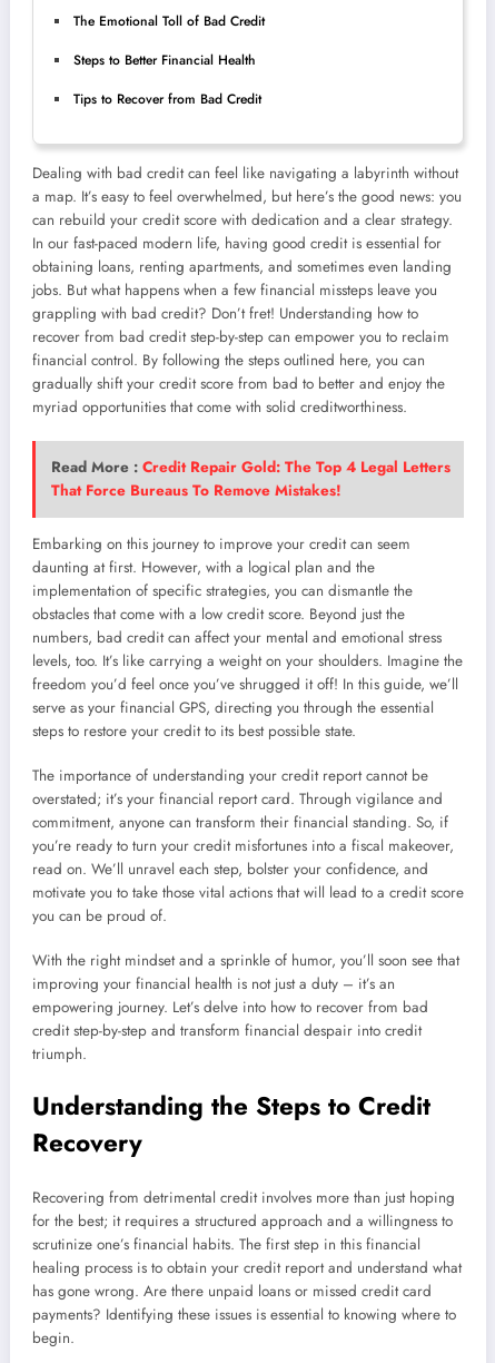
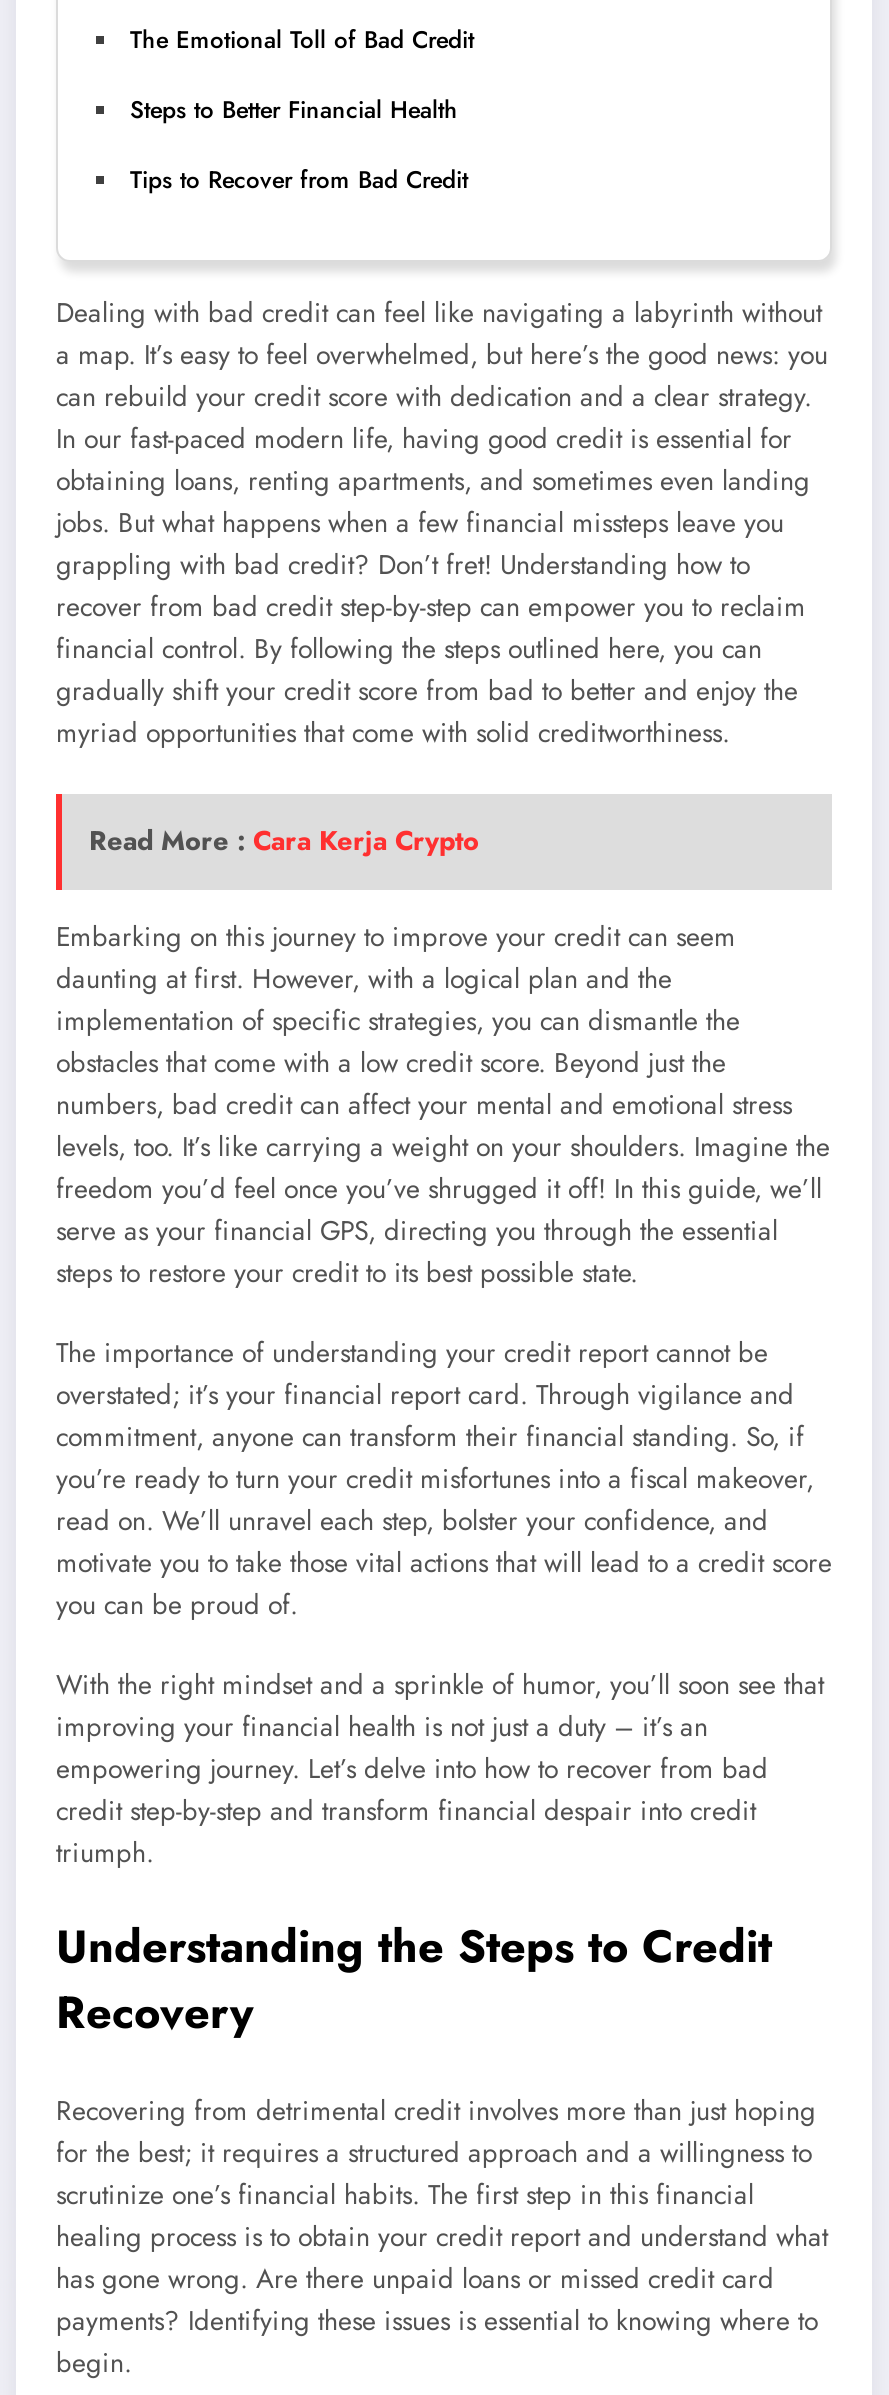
- Read More : Credit Repair Gold: The Top 4 Legal Letters
- That Force Bureaus To Remove Mistakes!
+ Read More : Cara Kerja Crypto
